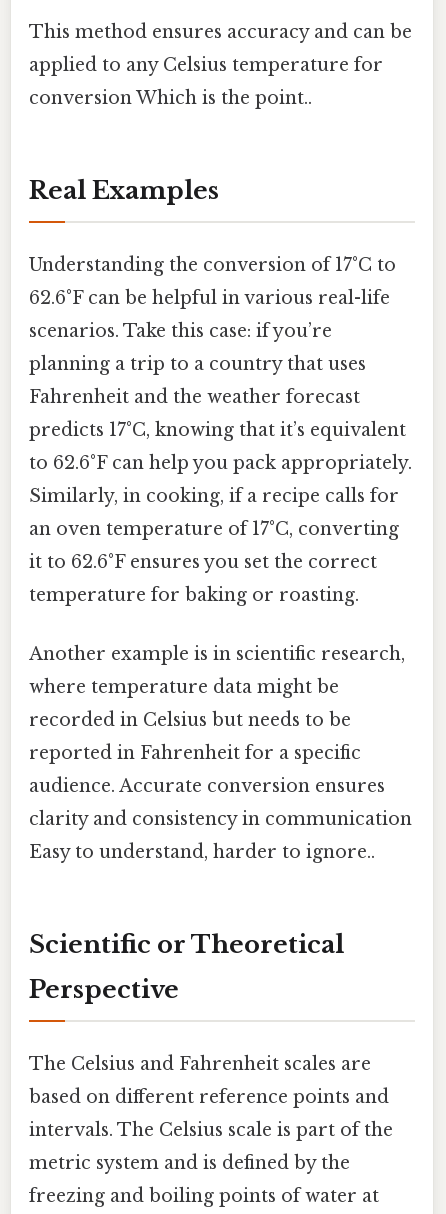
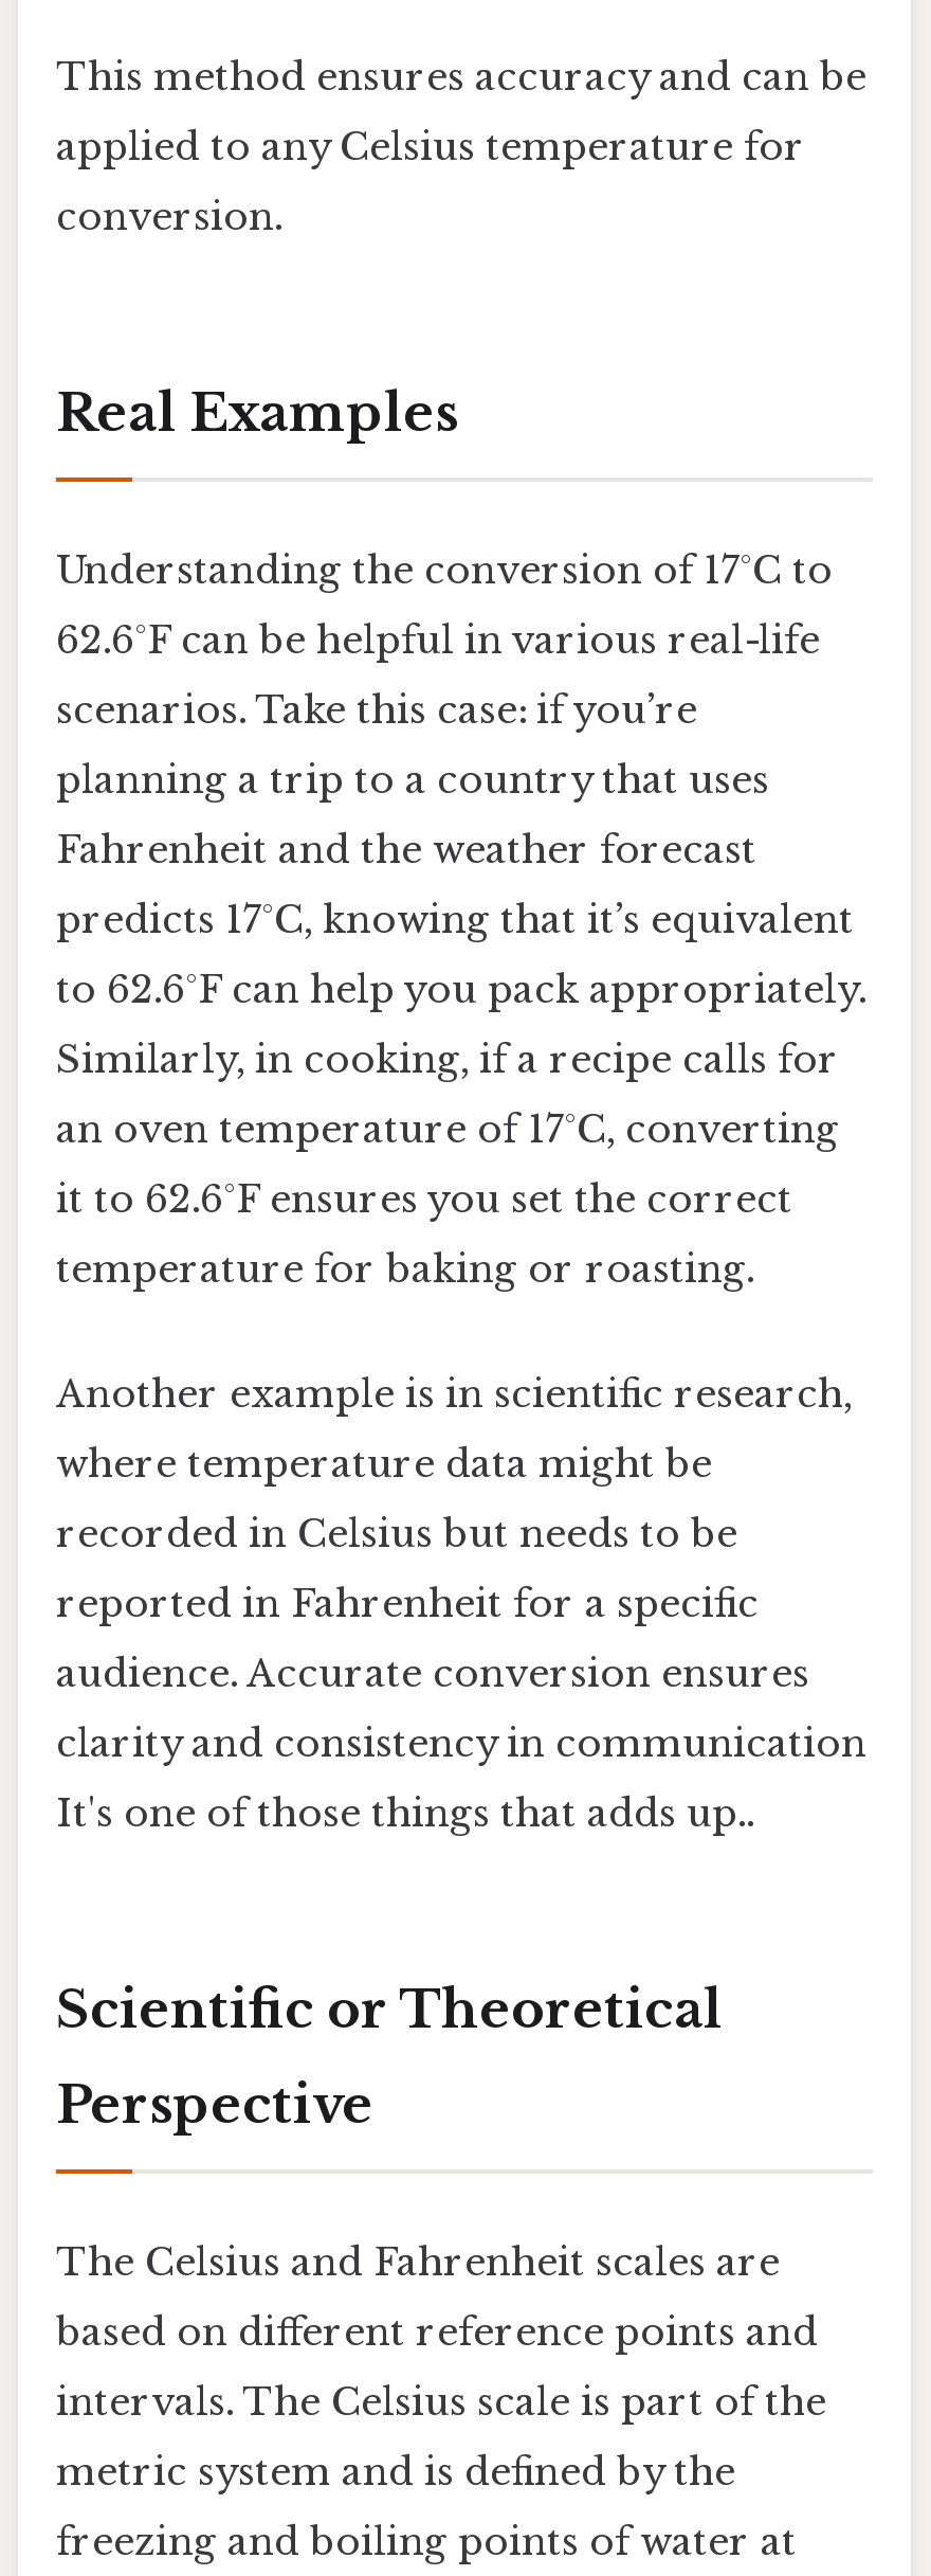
- conversion Which is the point..
+ conversion.

- Easy to understand, harder to ignore..
+ It's one of those things that adds up..
